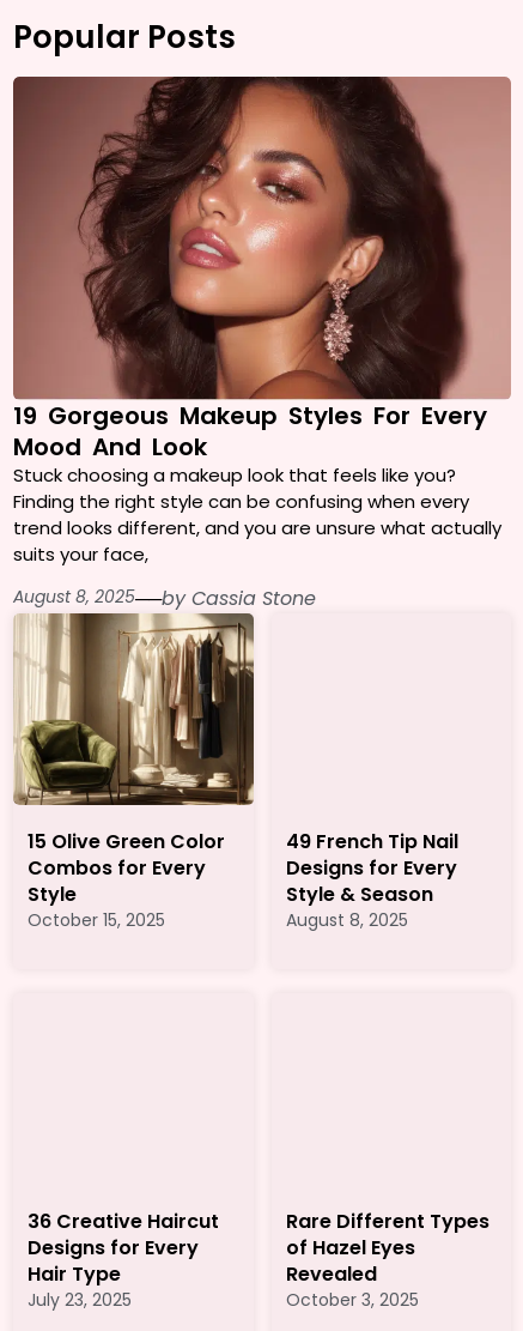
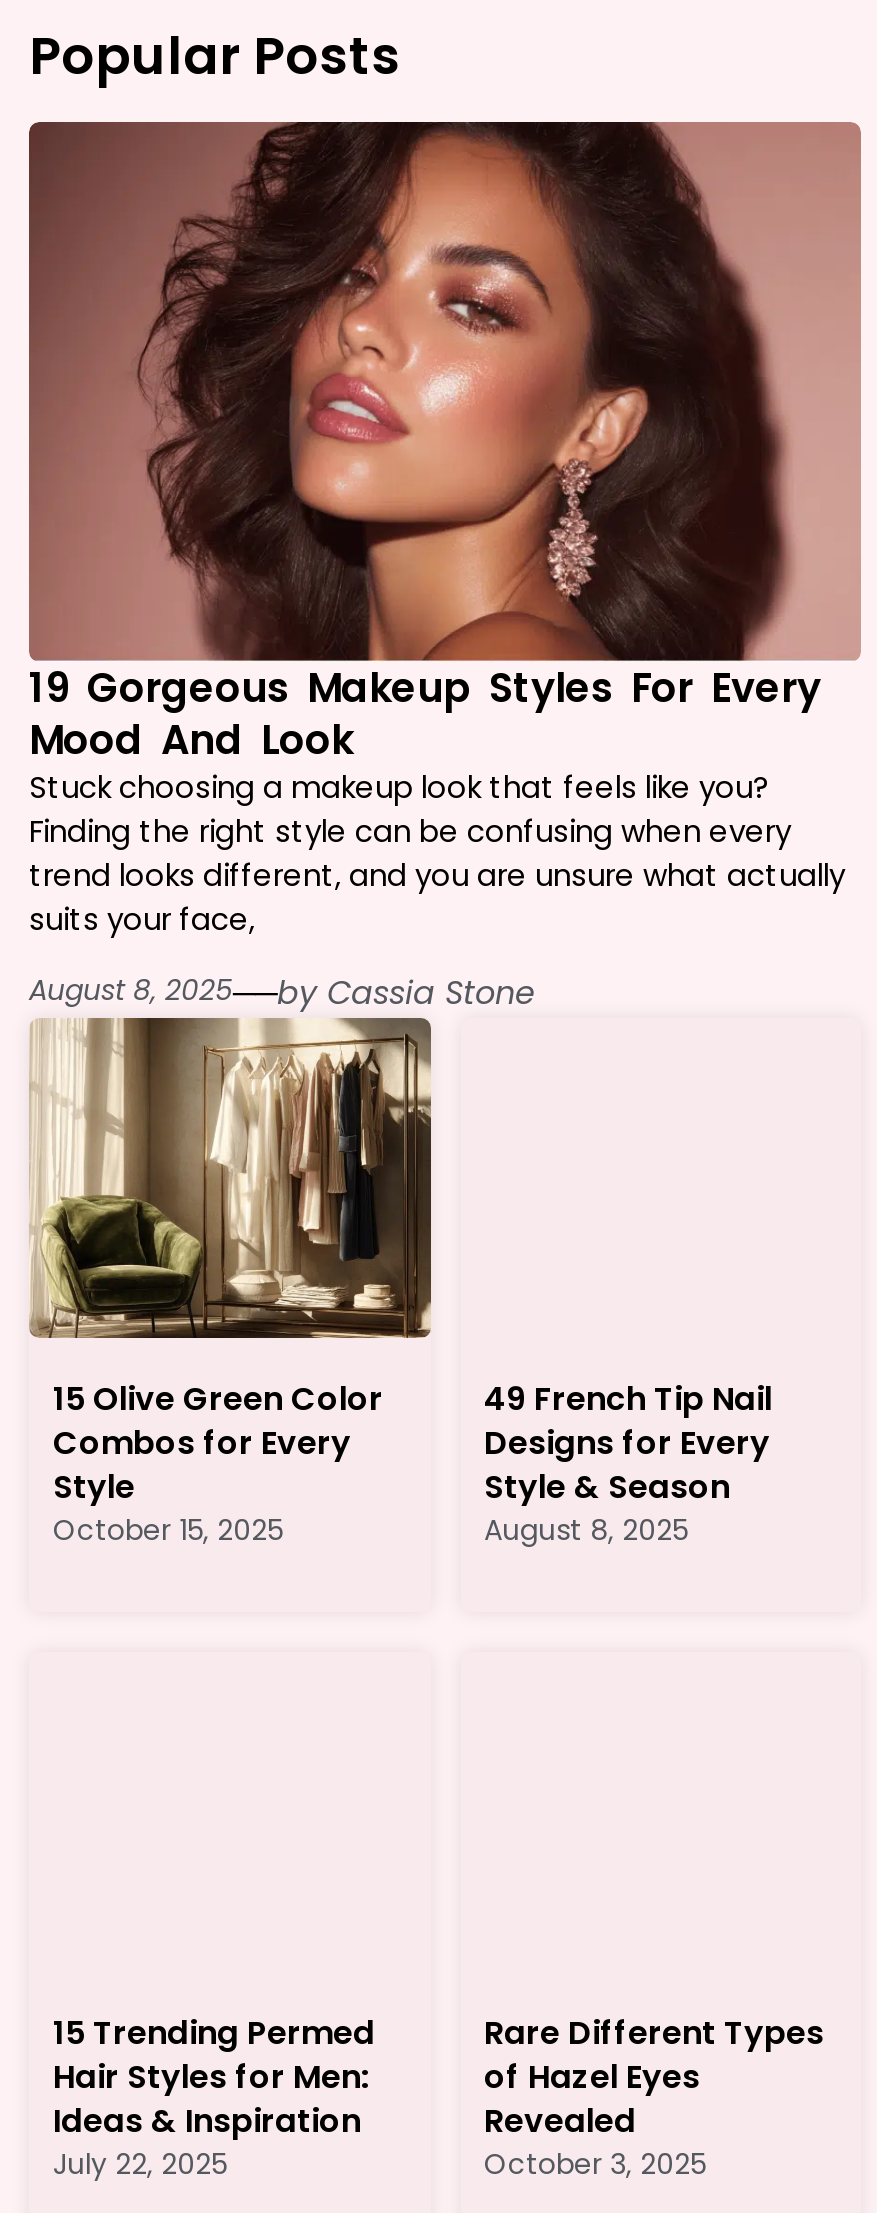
- 36 Creative Haircut
- Designs for Every
- Hair Type
- July 23, 2025
+ 15 Trending Permed
+ Hair Styles for Men:
+ Ideas & Inspiration
+ July 22, 2025
